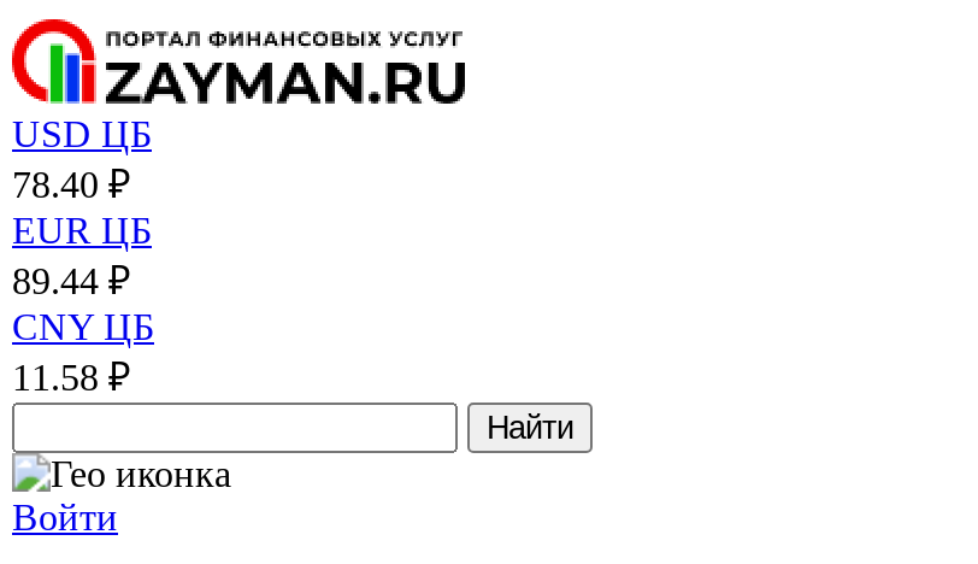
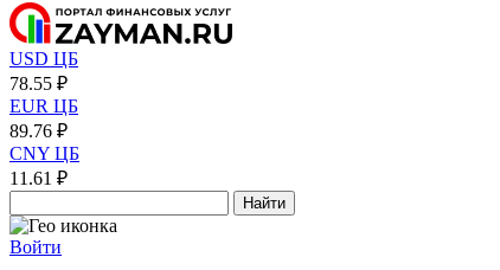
- 78.40 ₽
+ 78.55 ₽

- 89.44 ₽
+ 89.76 ₽

- 11.58 ₽
+ 11.61 ₽
